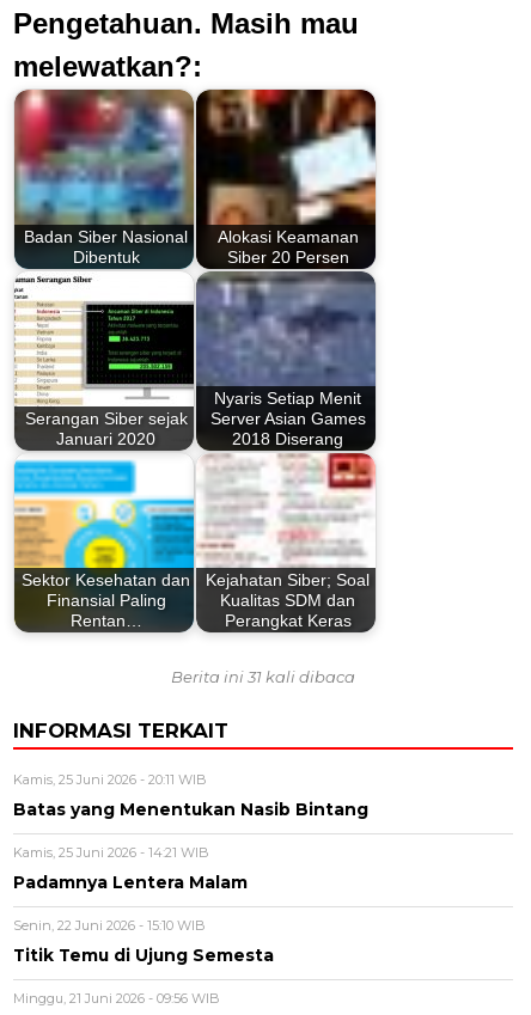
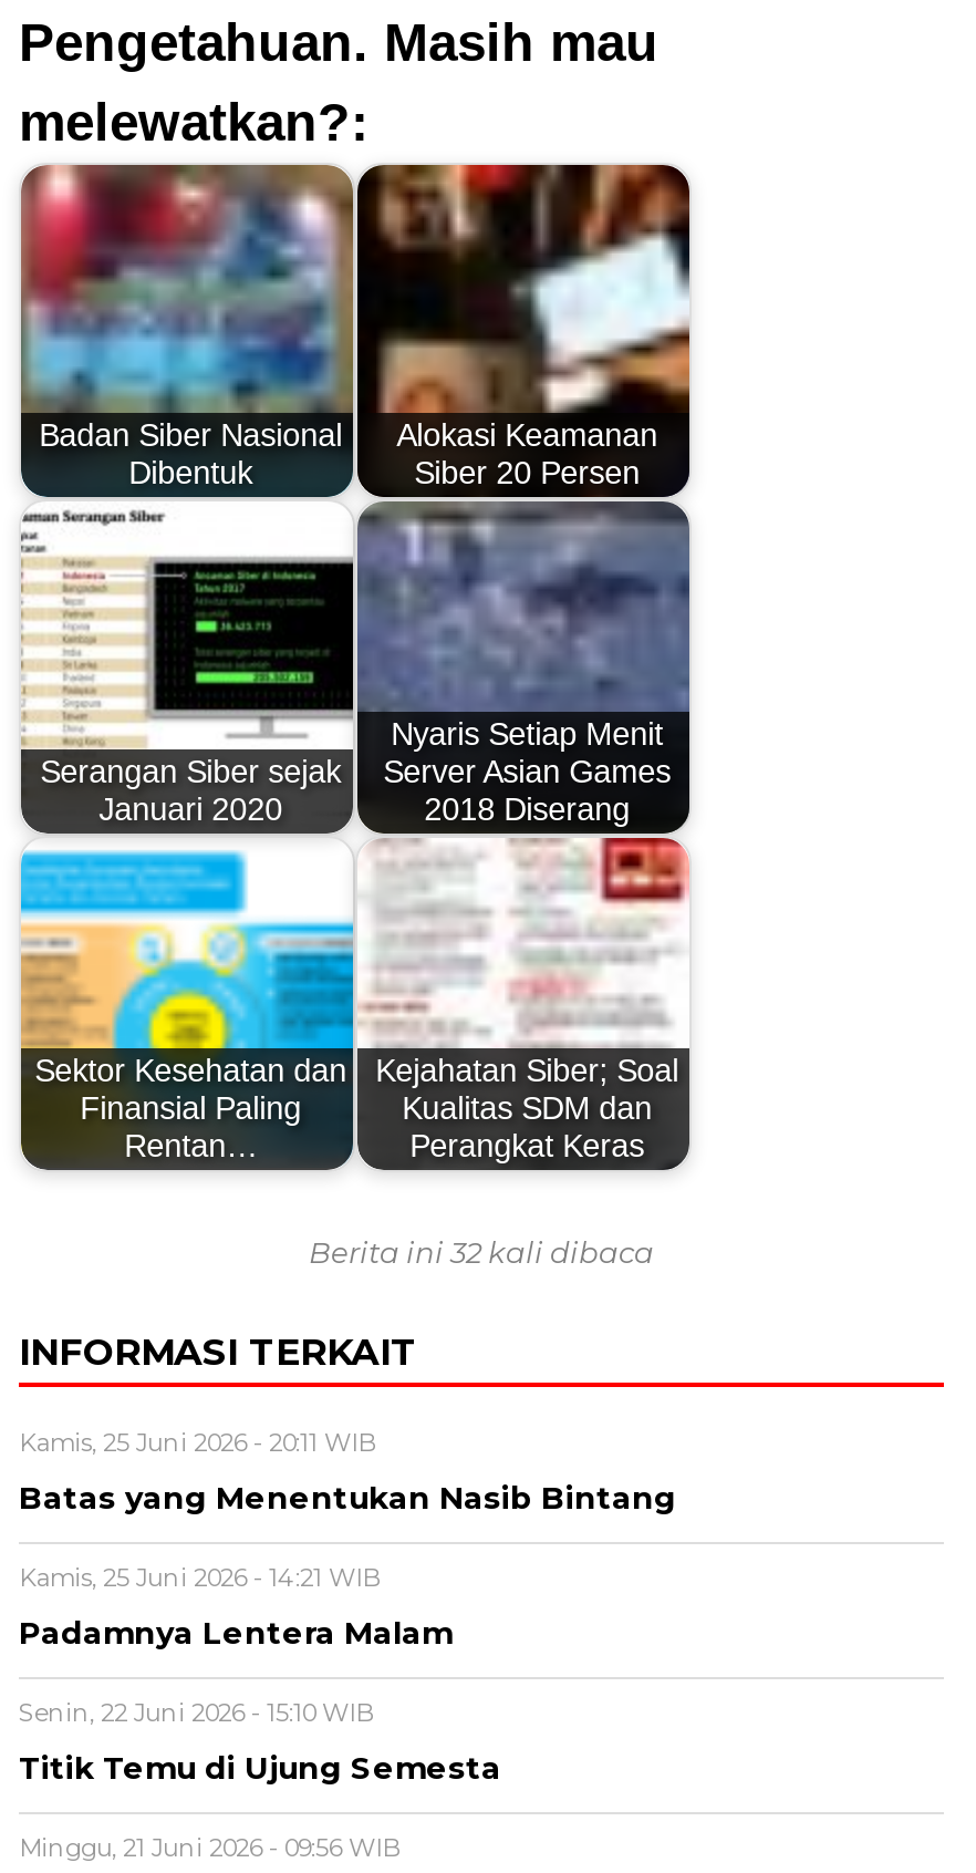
- Berita ini 31 kali dibaca
+ Berita ini 32 kali dibaca
